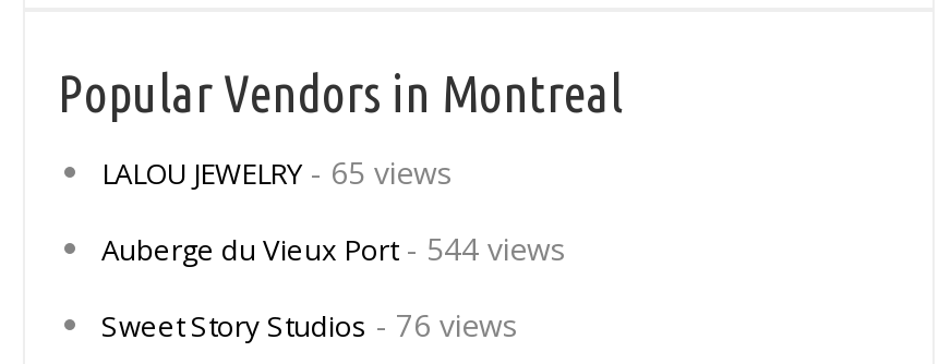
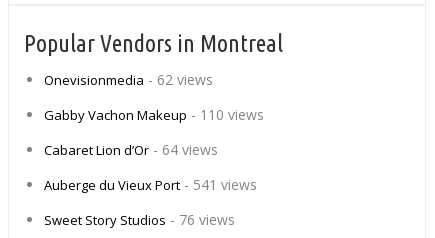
- LALOU JEWELRY - 65 views
- Auberge du Vieux Port - 544 views
+ Onevisionmedia - 62 views
+ Gabby Vachon Makeup - 110 views
+ Cabaret Lion d’Or - 64 views
+ Auberge du Vieux Port - 541 views
